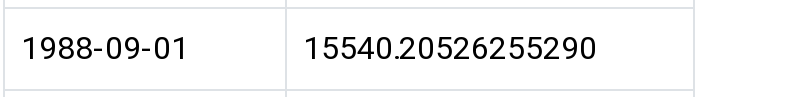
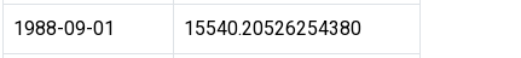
- 15540.20526255290
+ 15540.20526254380
